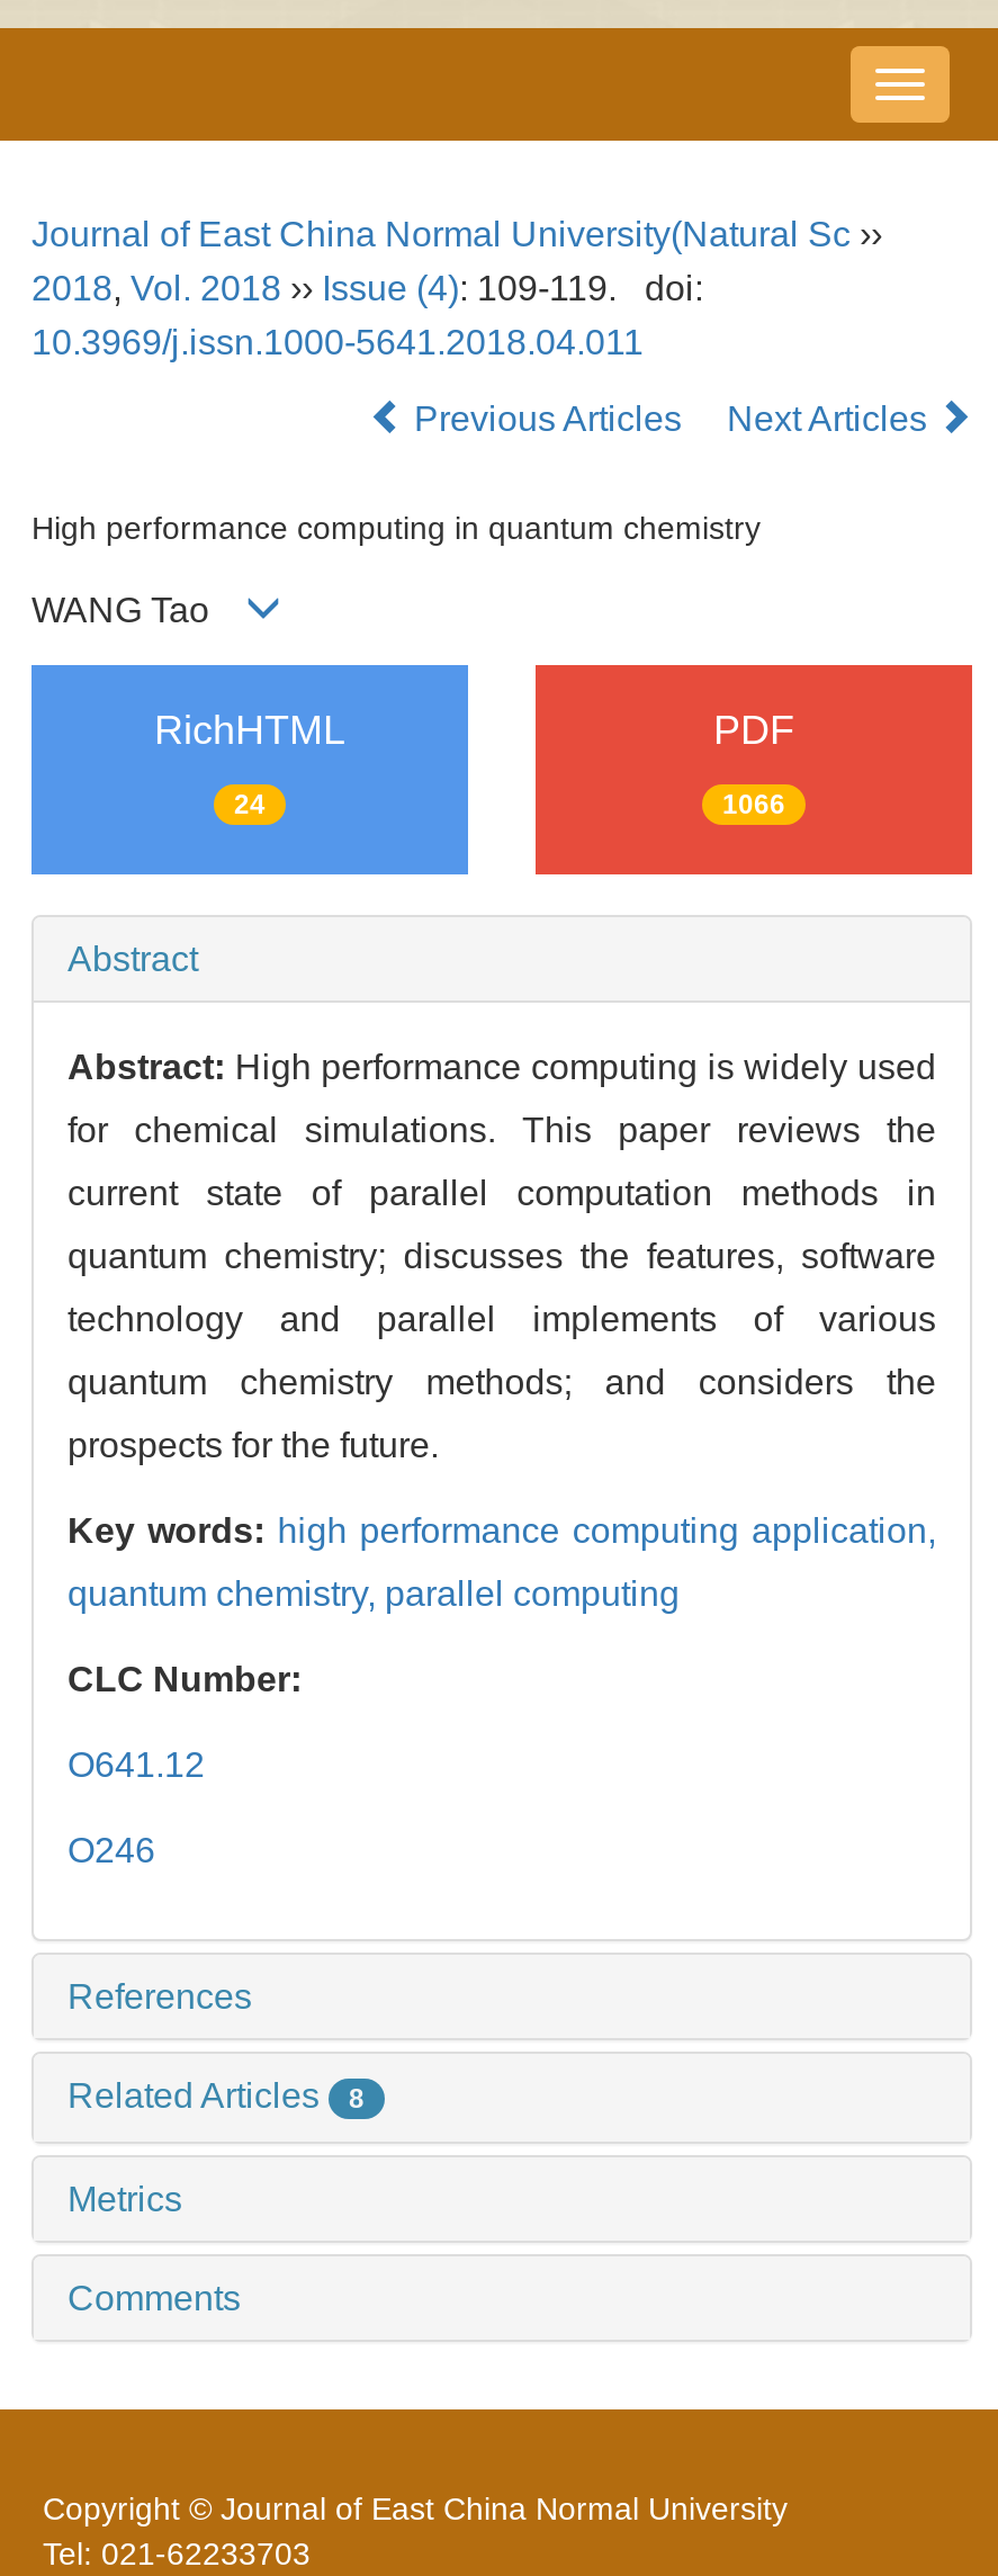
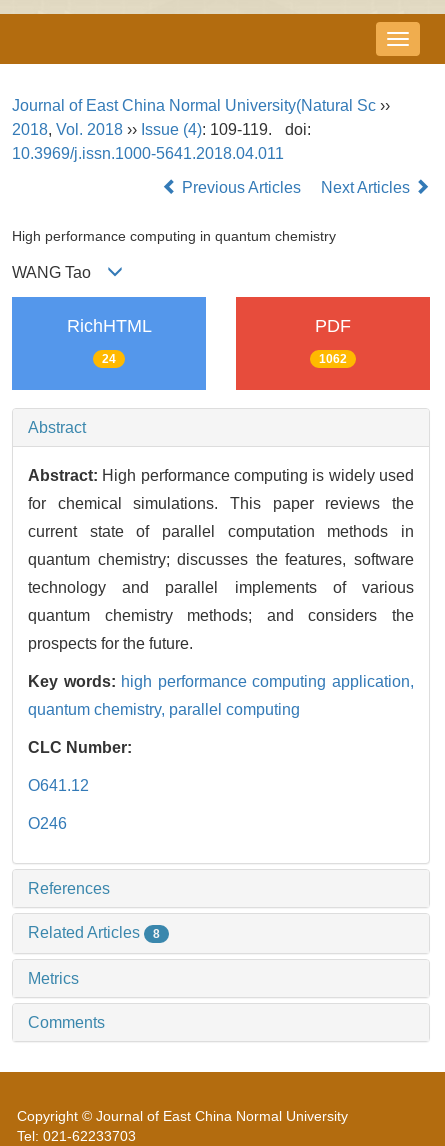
- 1066
+ 1062
